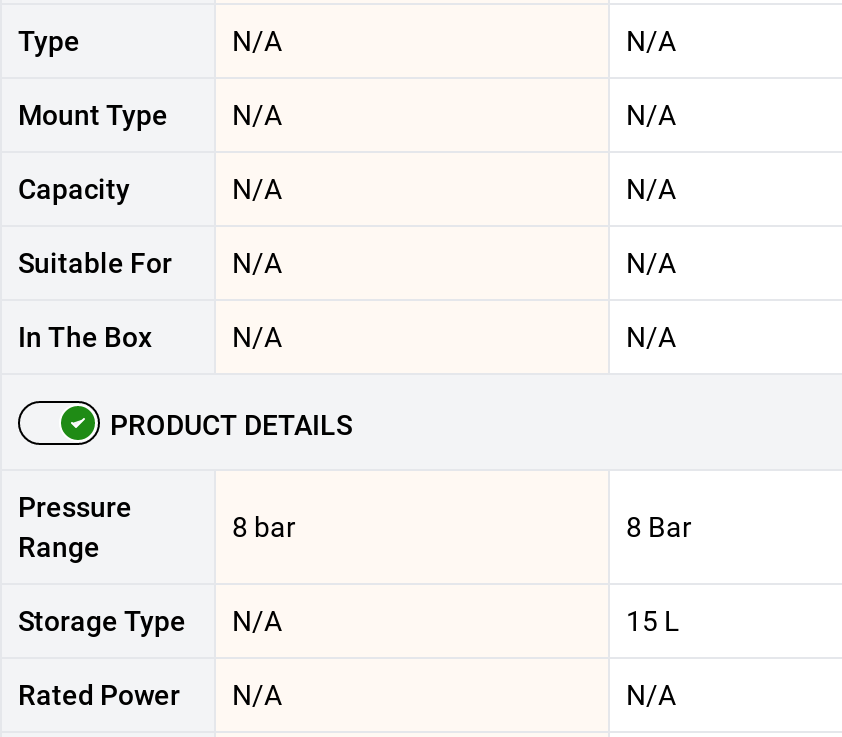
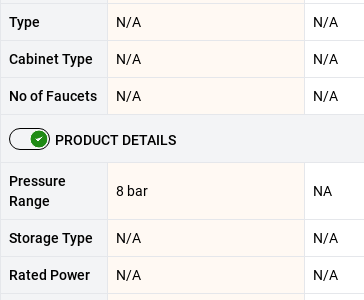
- Mount Type
+ Cabinet Type

- Capacity
- N/A
- N/A
- Suitable For
- N/A
- N/A
- In The Box
+ No of Faucets

- 8 Bar
+ NA

- 15 L
+ N/A
